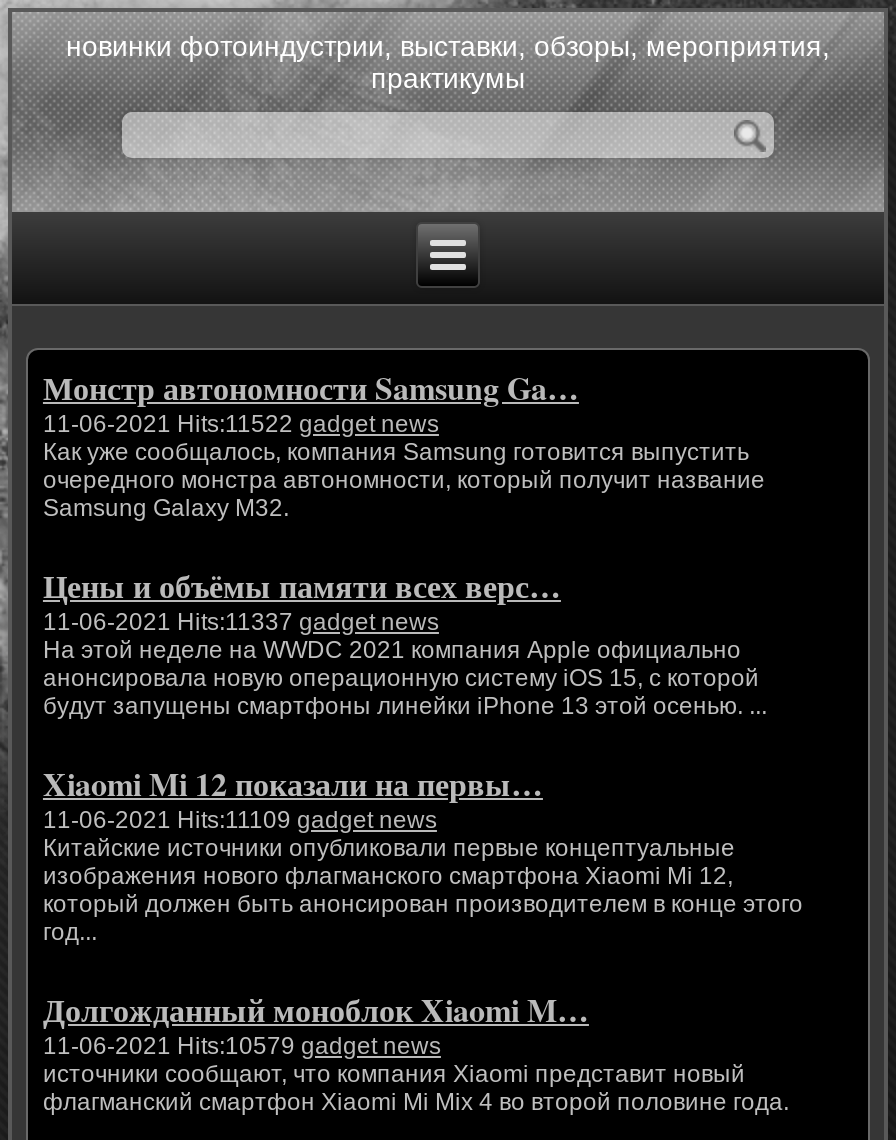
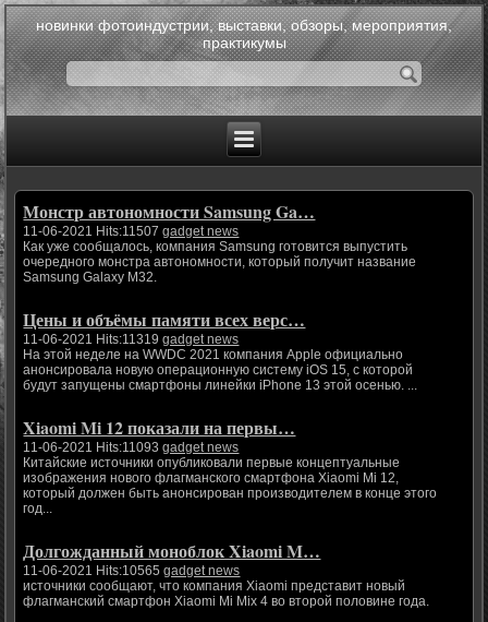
- 11-06-2021 Hits:11522 gadget news
+ 11-06-2021 Hits:11507 gadget news

- 11-06-2021 Hits:11337 gadget news
+ 11-06-2021 Hits:11319 gadget news

- 11-06-2021 Hits:11109 gadget news
+ 11-06-2021 Hits:11093 gadget news

- 11-06-2021 Hits:10579 gadget news
+ 11-06-2021 Hits:10565 gadget news
